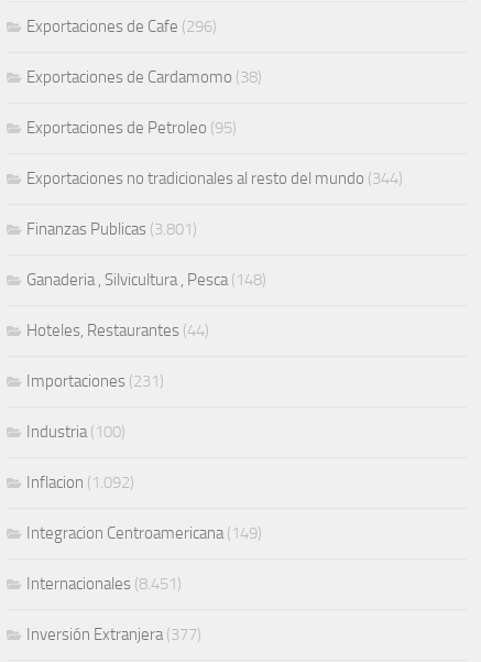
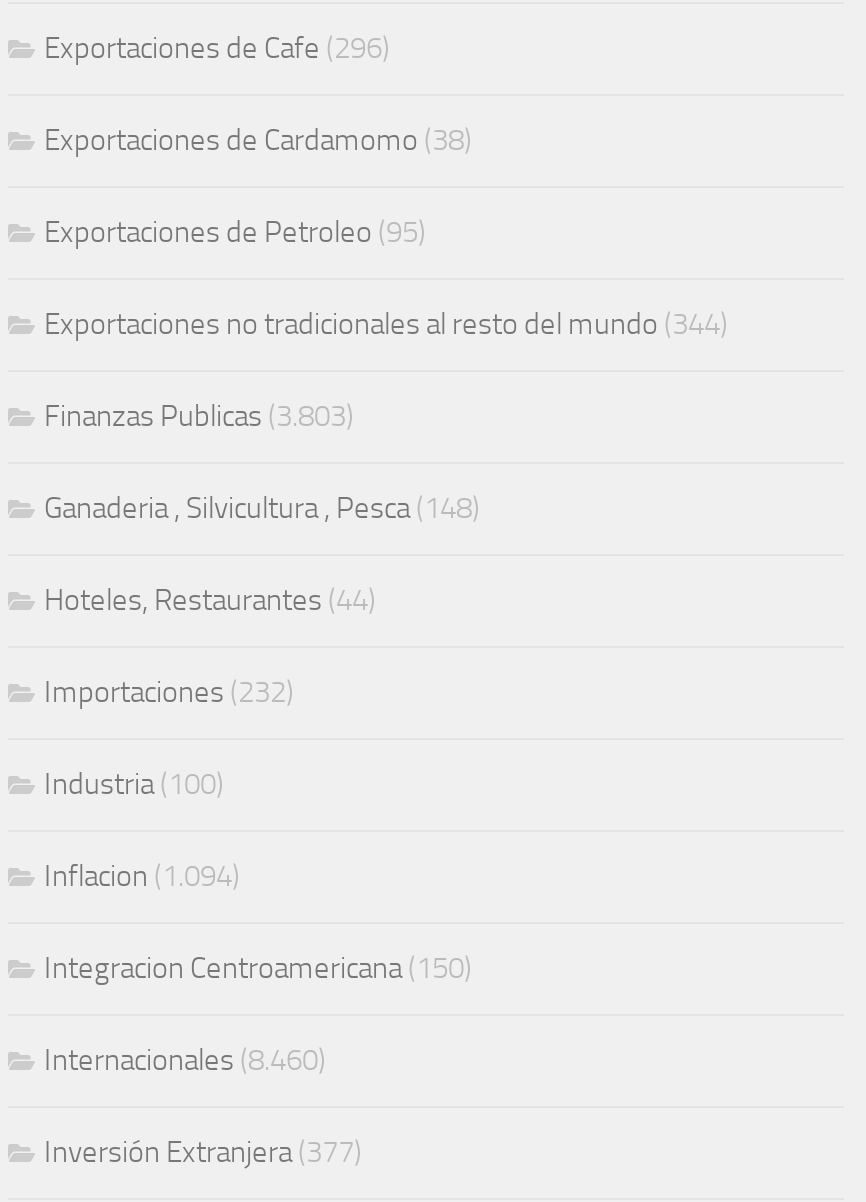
- Finanzas Publicas (3.801)
+ Finanzas Publicas (3.803)

- Importaciones (231)
+ Importaciones (232)

- Inflacion (1.092)
+ Inflacion (1.094)

- Integracion Centroamericana (149)
+ Integracion Centroamericana (150)

- Internacionales (8.451)
+ Internacionales (8.460)
